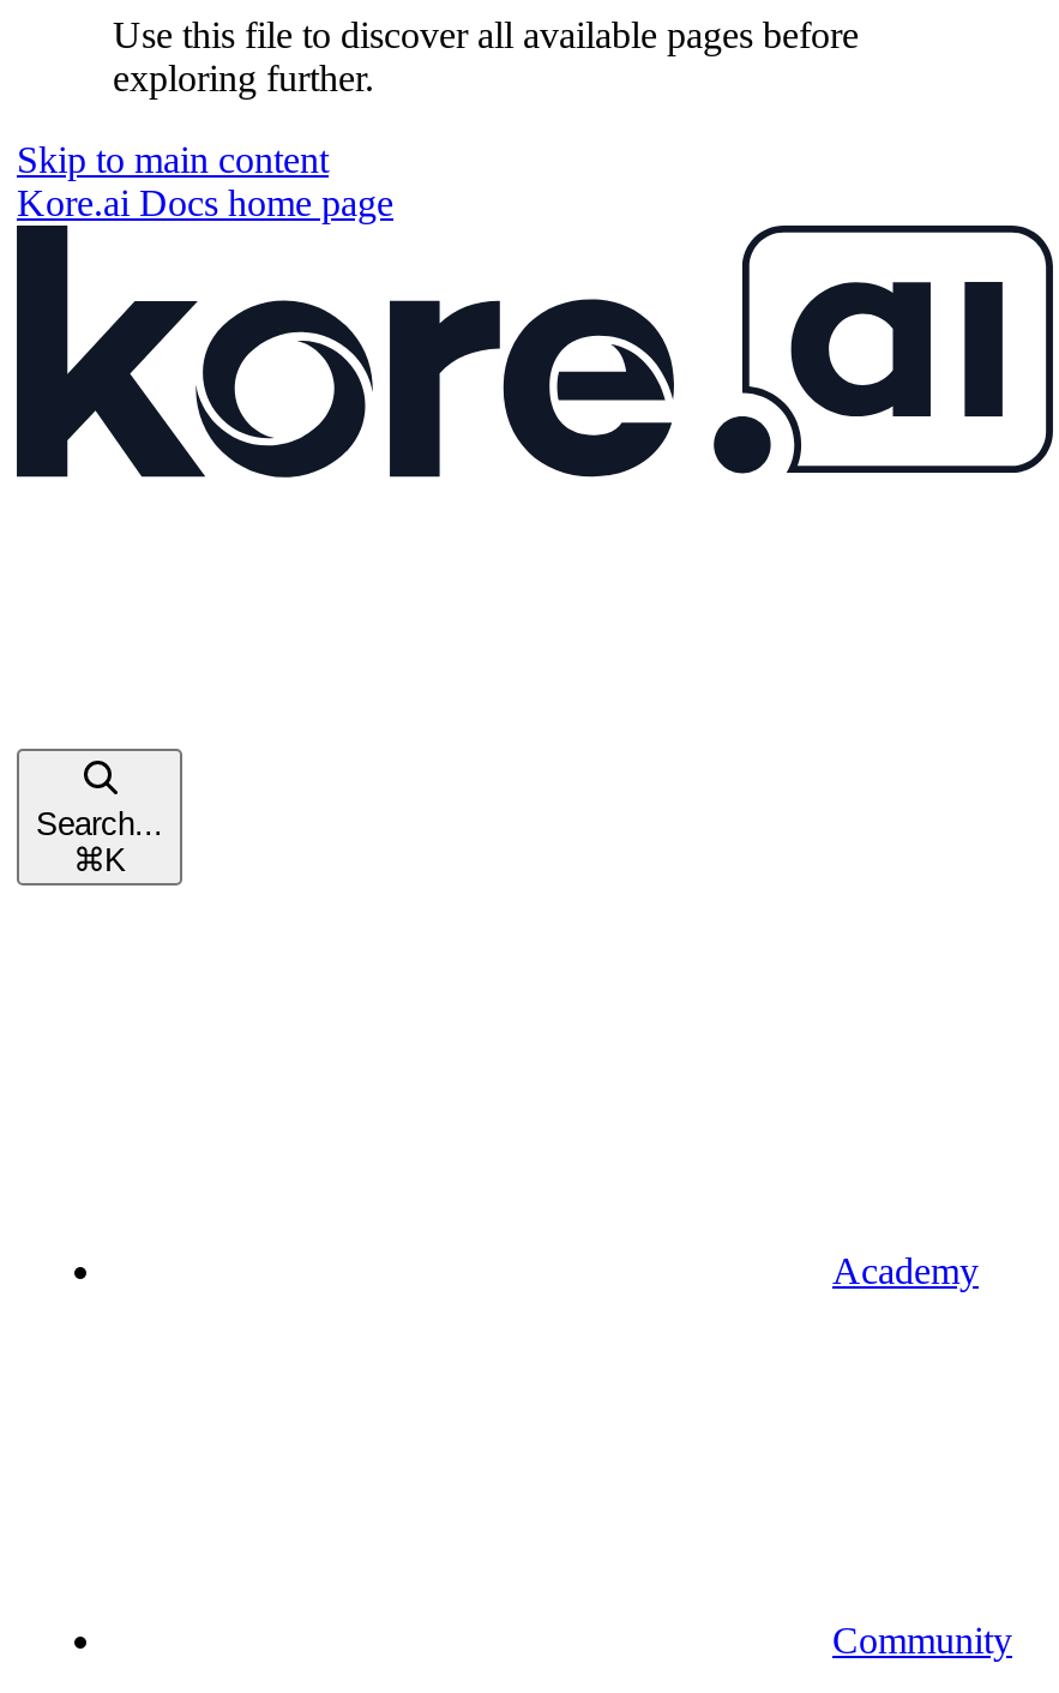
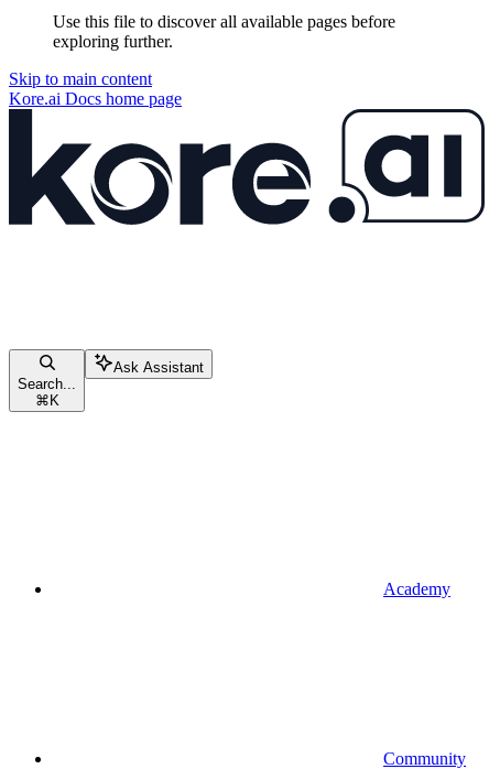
+ Ask Assistant
